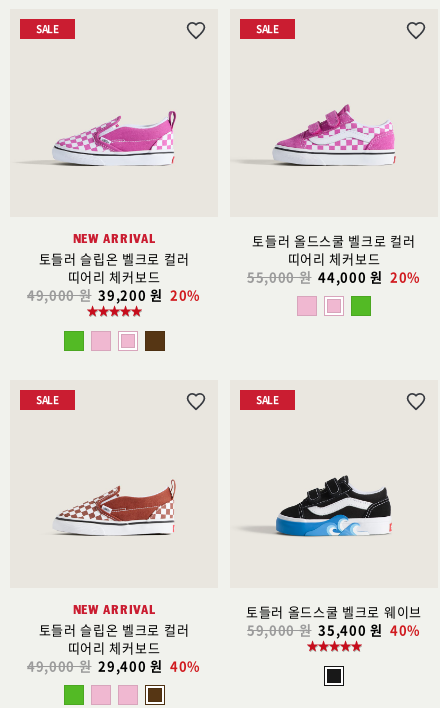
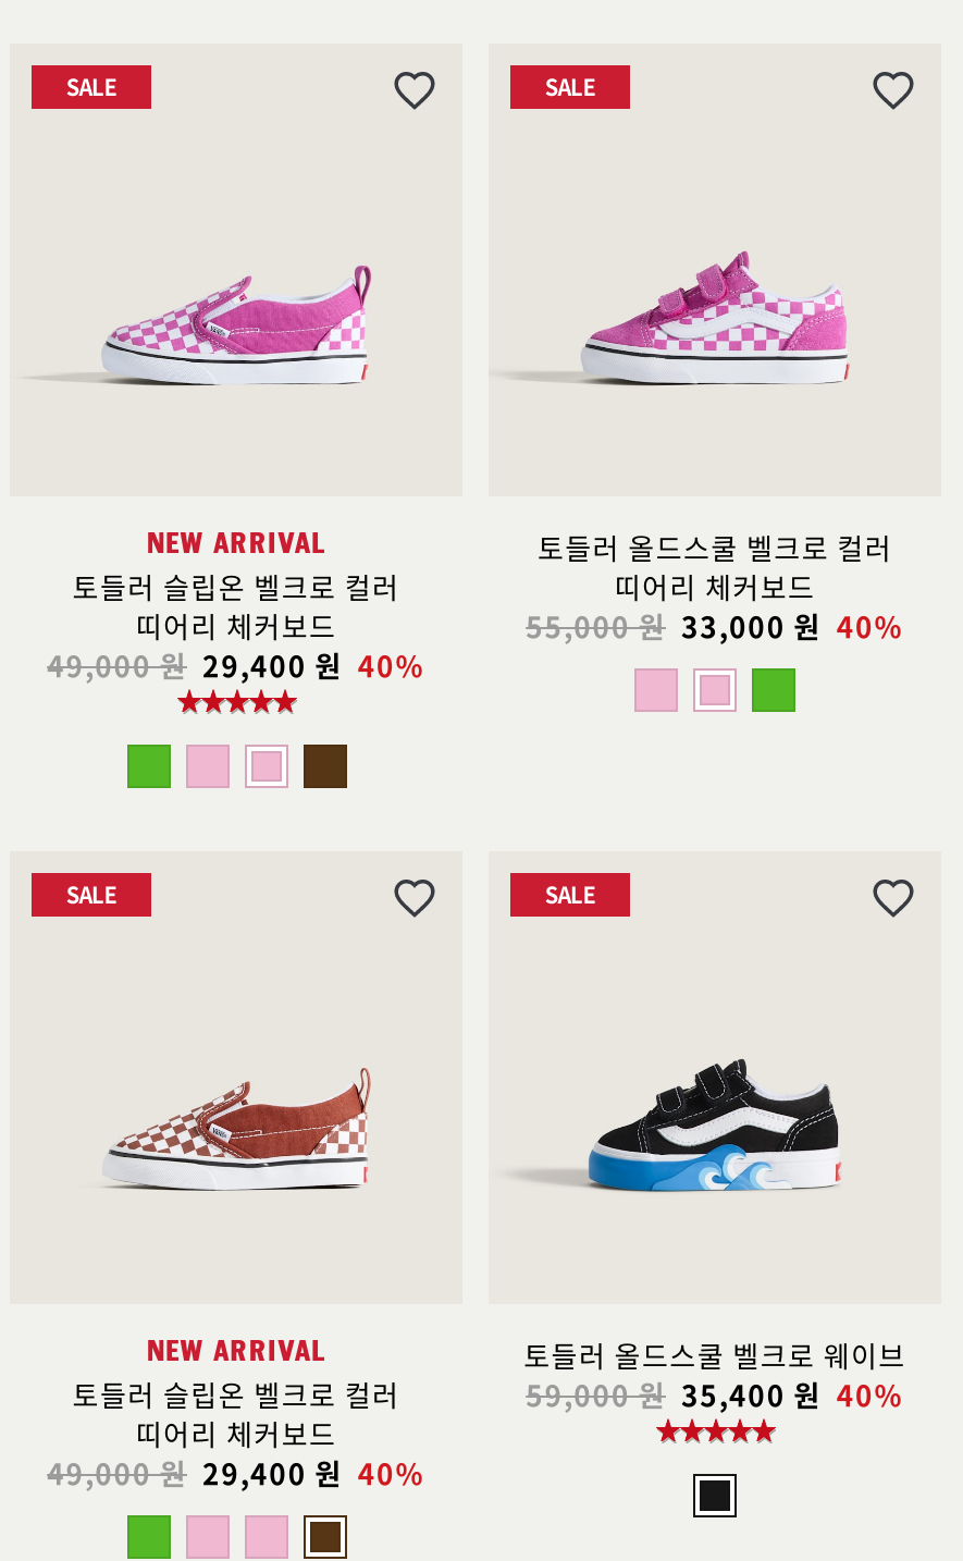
- 55,000 원 44,000 원 20%
+ 55,000 원 33,000 원 40%

- 49,000 원 39,200 원 20%
+ 49,000 원 29,400 원 40%
